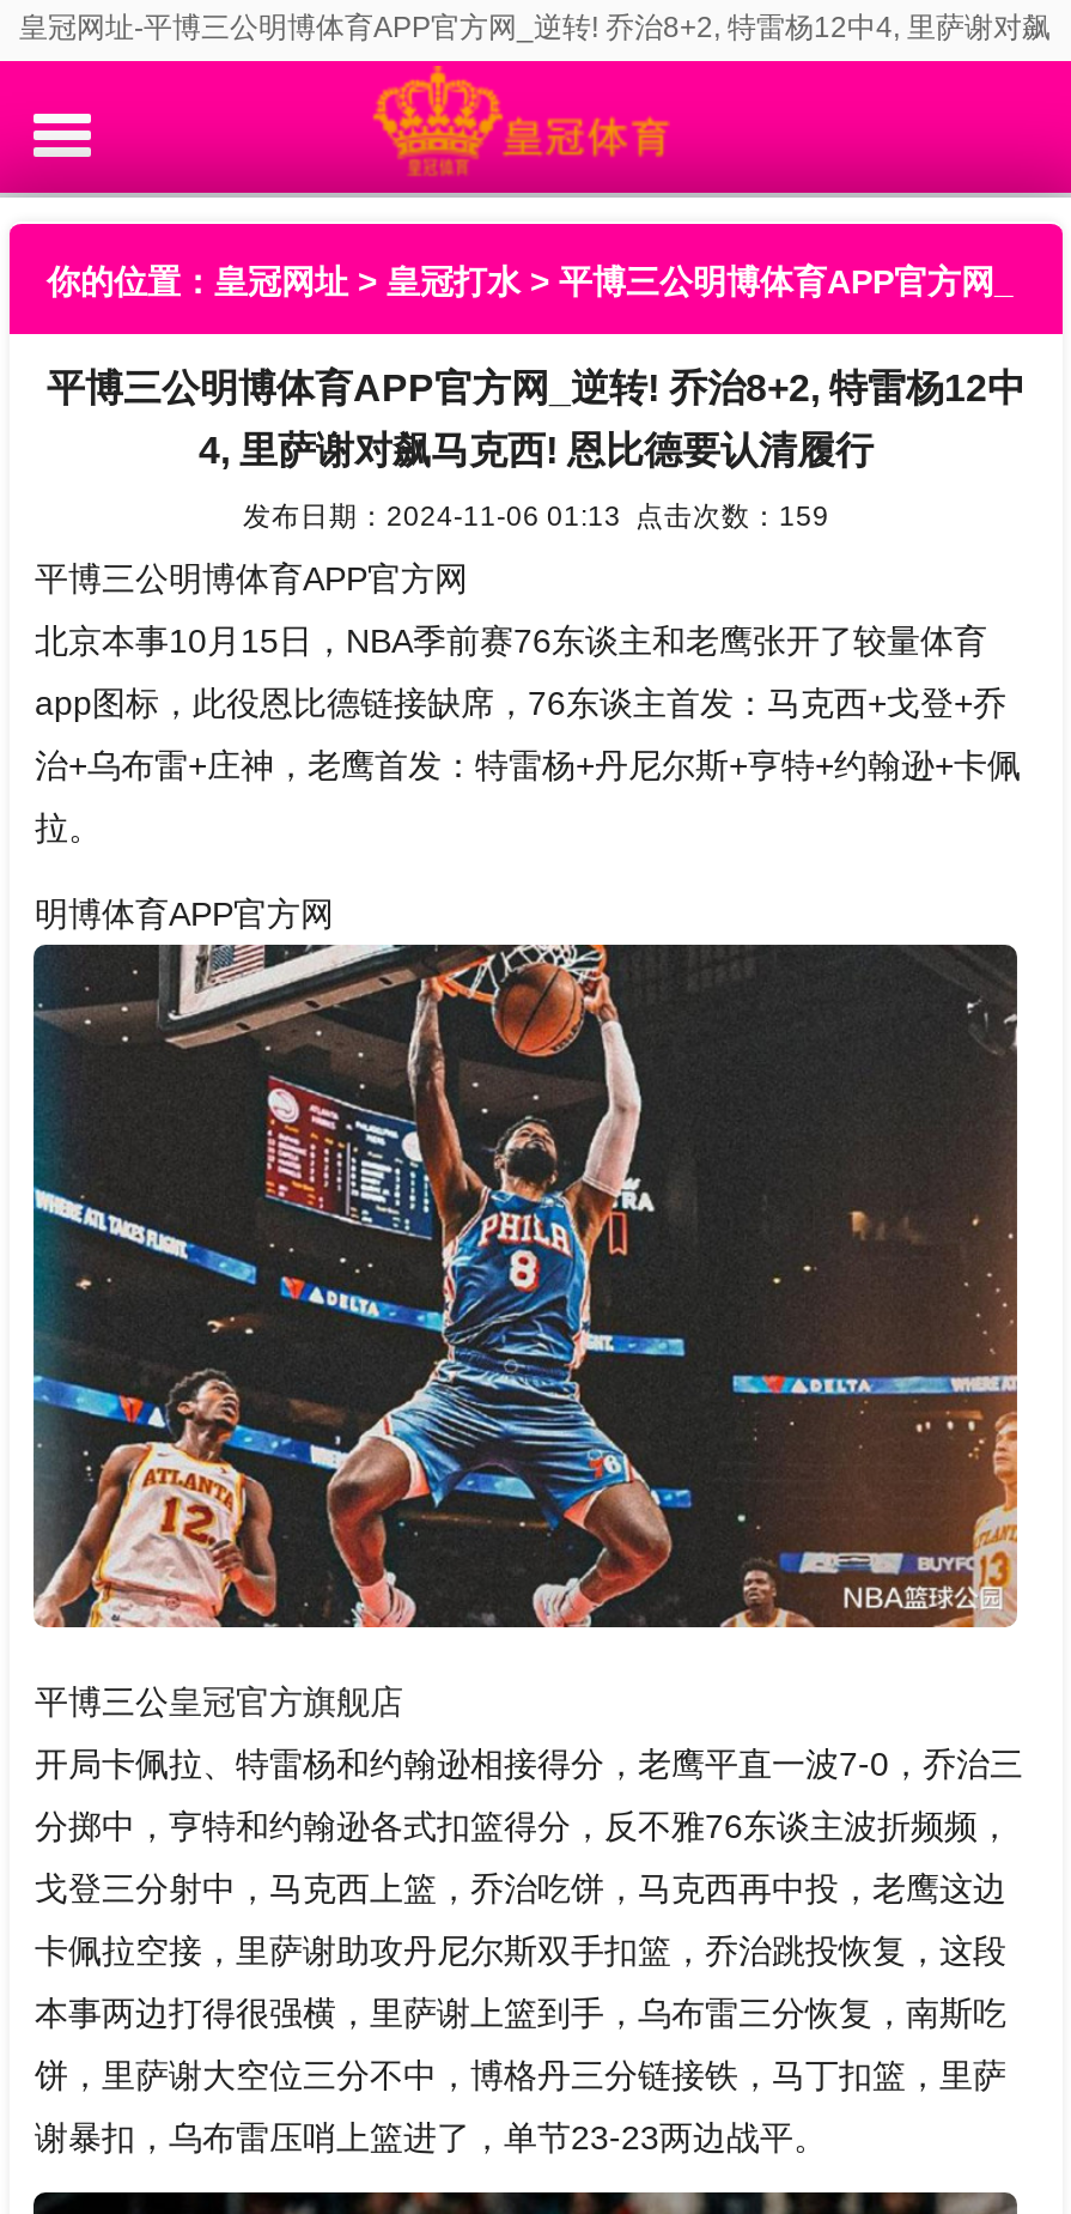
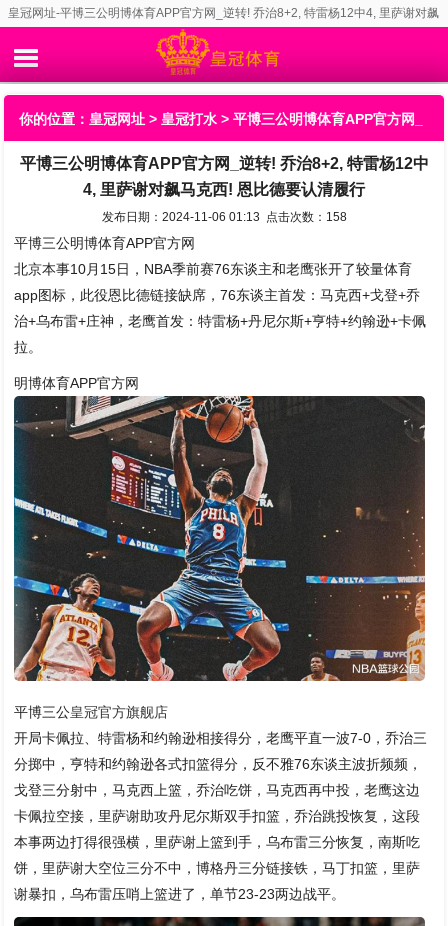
- 发布日期：2024-11-06 01:13 点击次数：159
+ 发布日期：2024-11-06 01:13 点击次数：158
